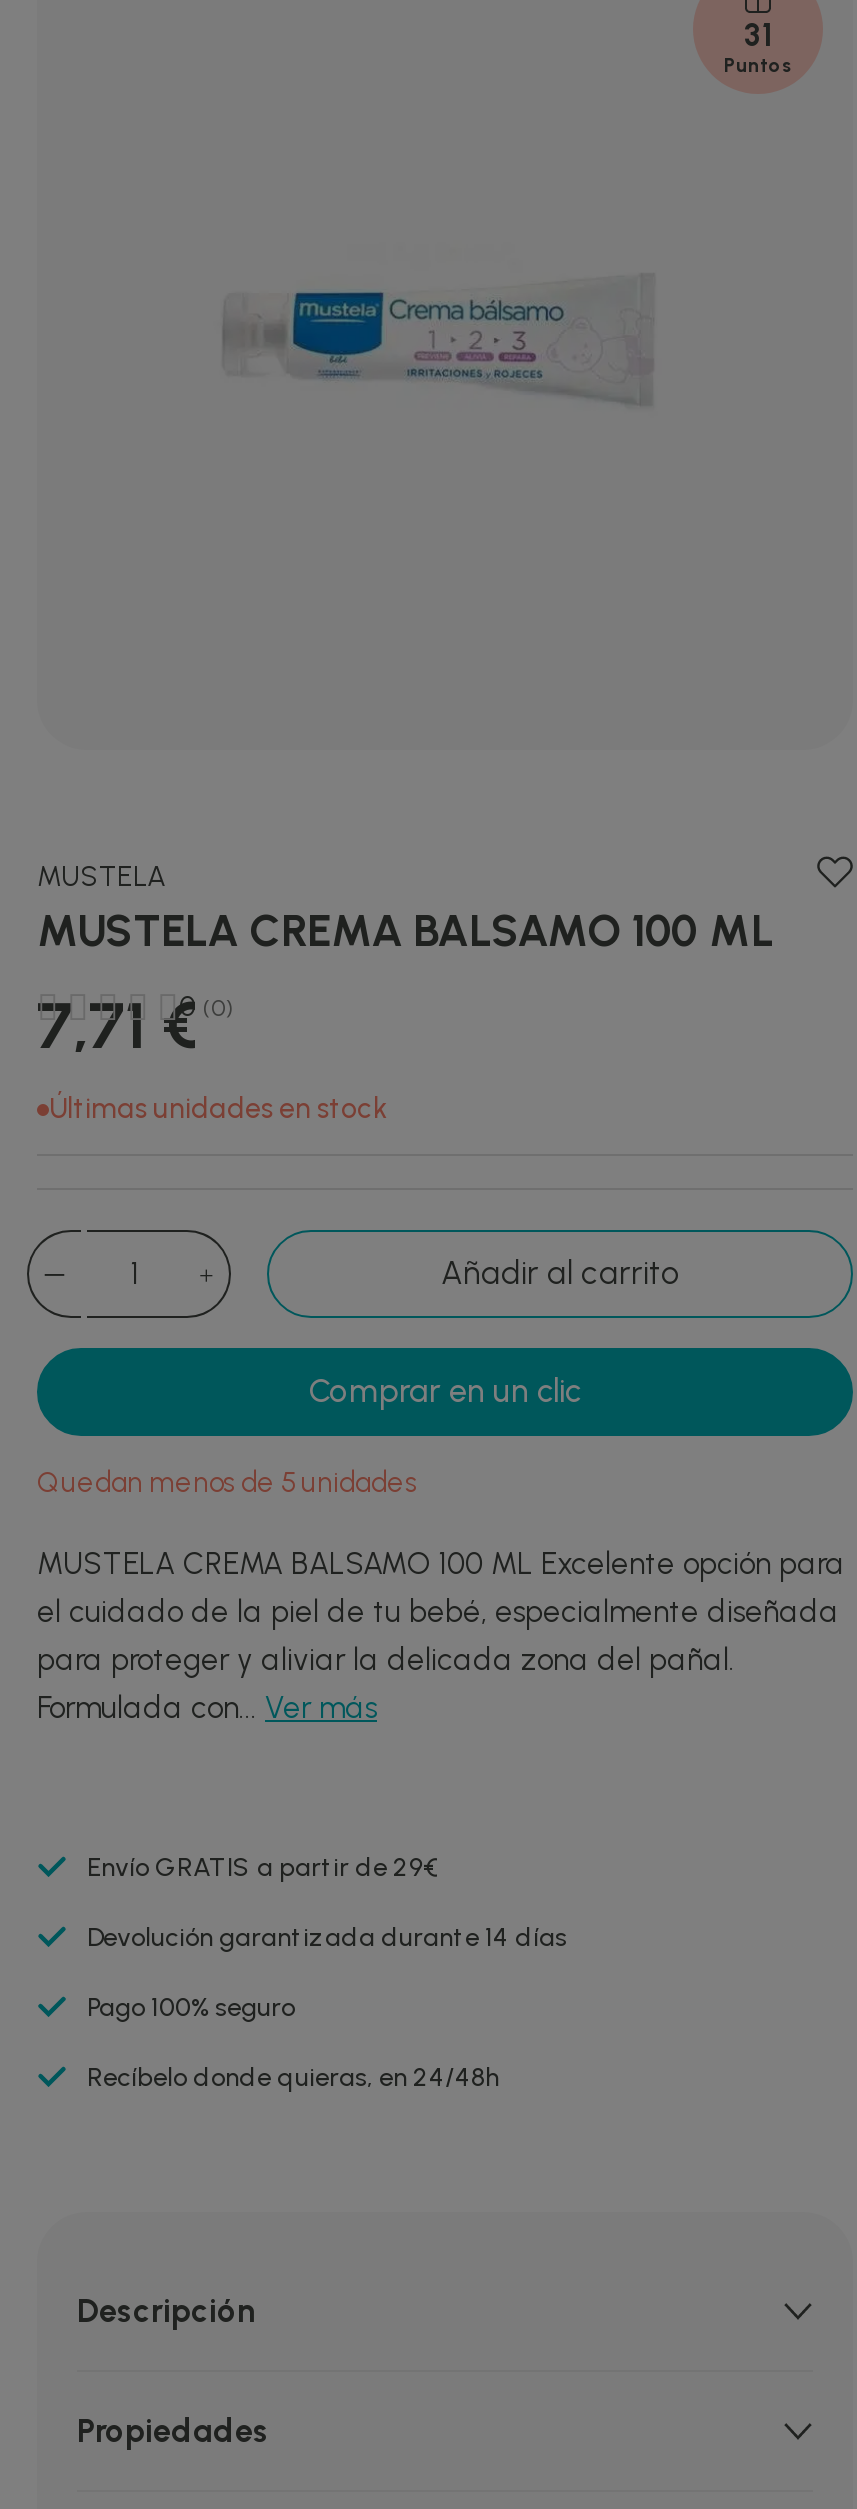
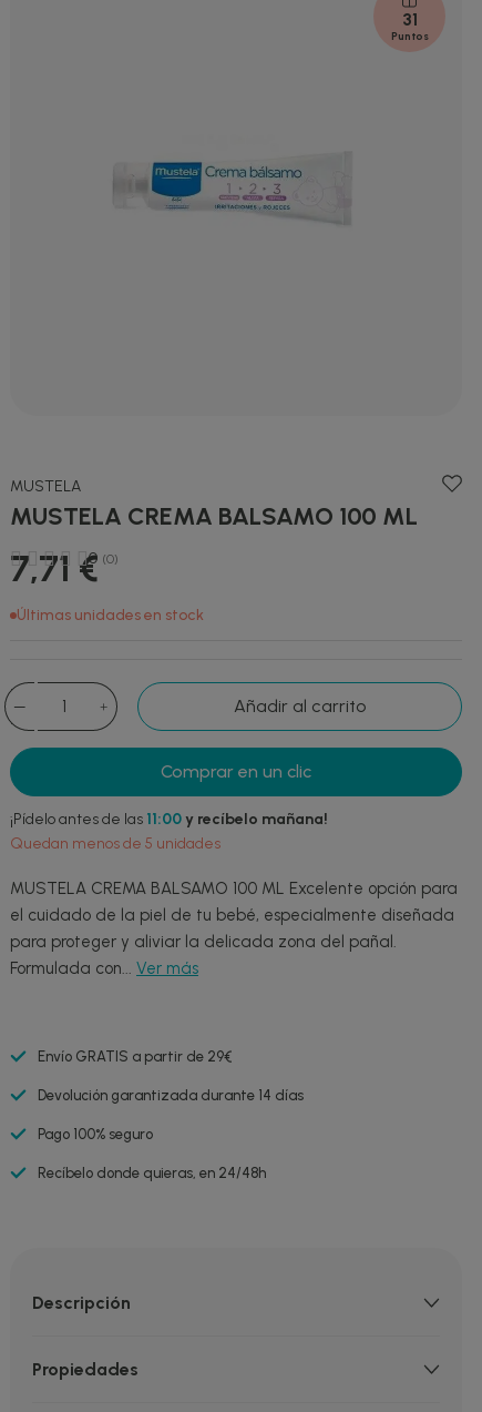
+ ¡Pídelo antes de las 11:00 y recíbelo mañana!
